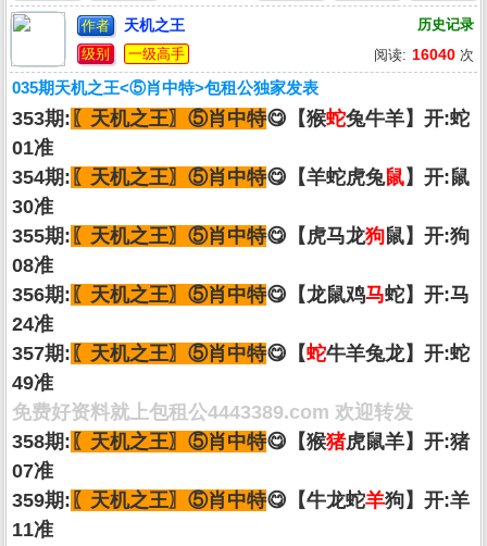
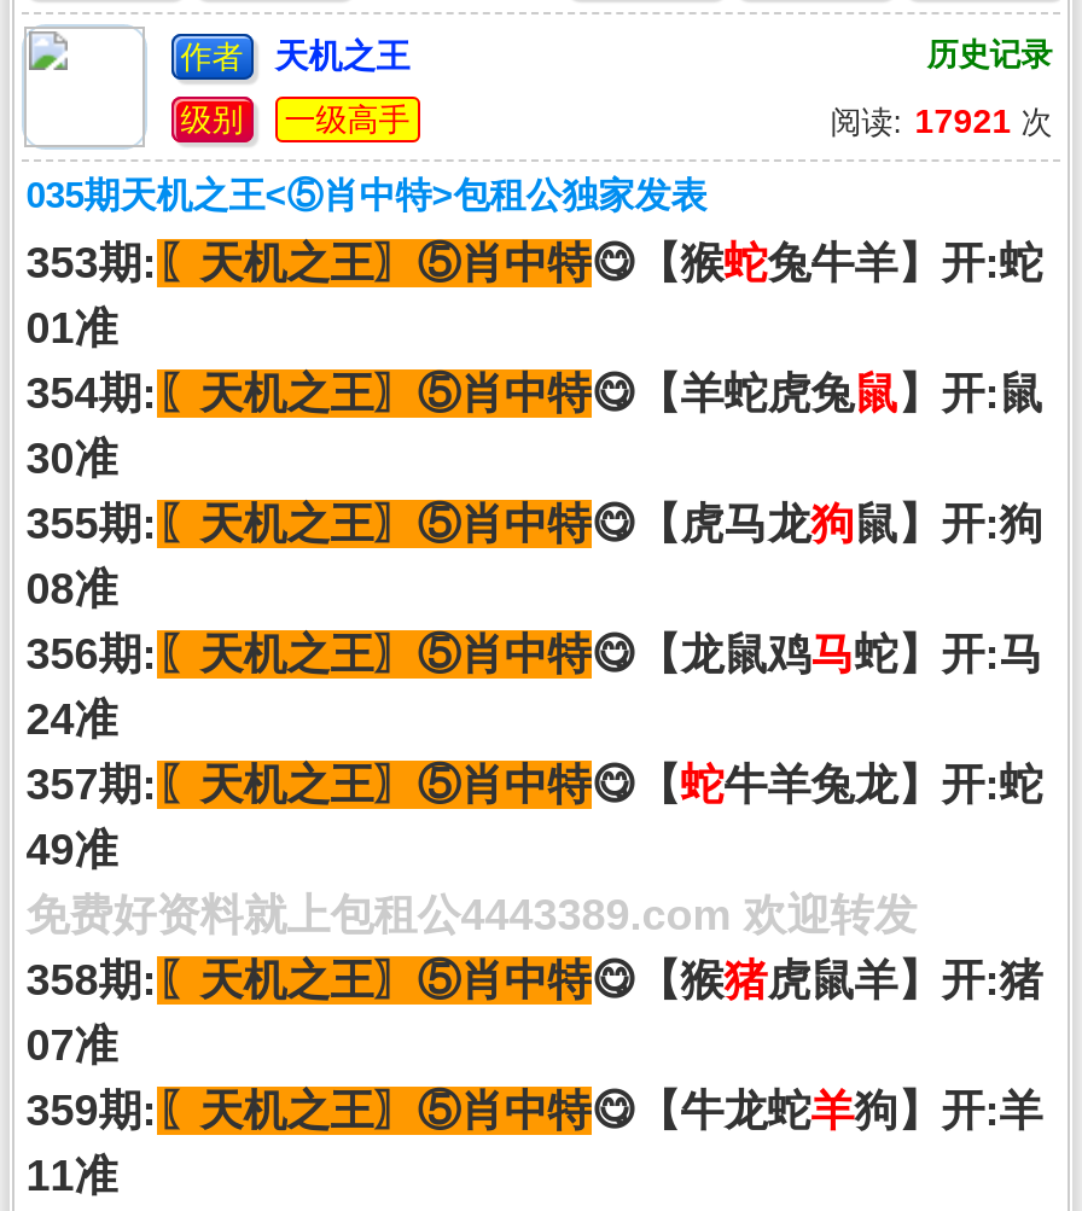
- 阅读: 16040次
+ 阅读: 17921次
